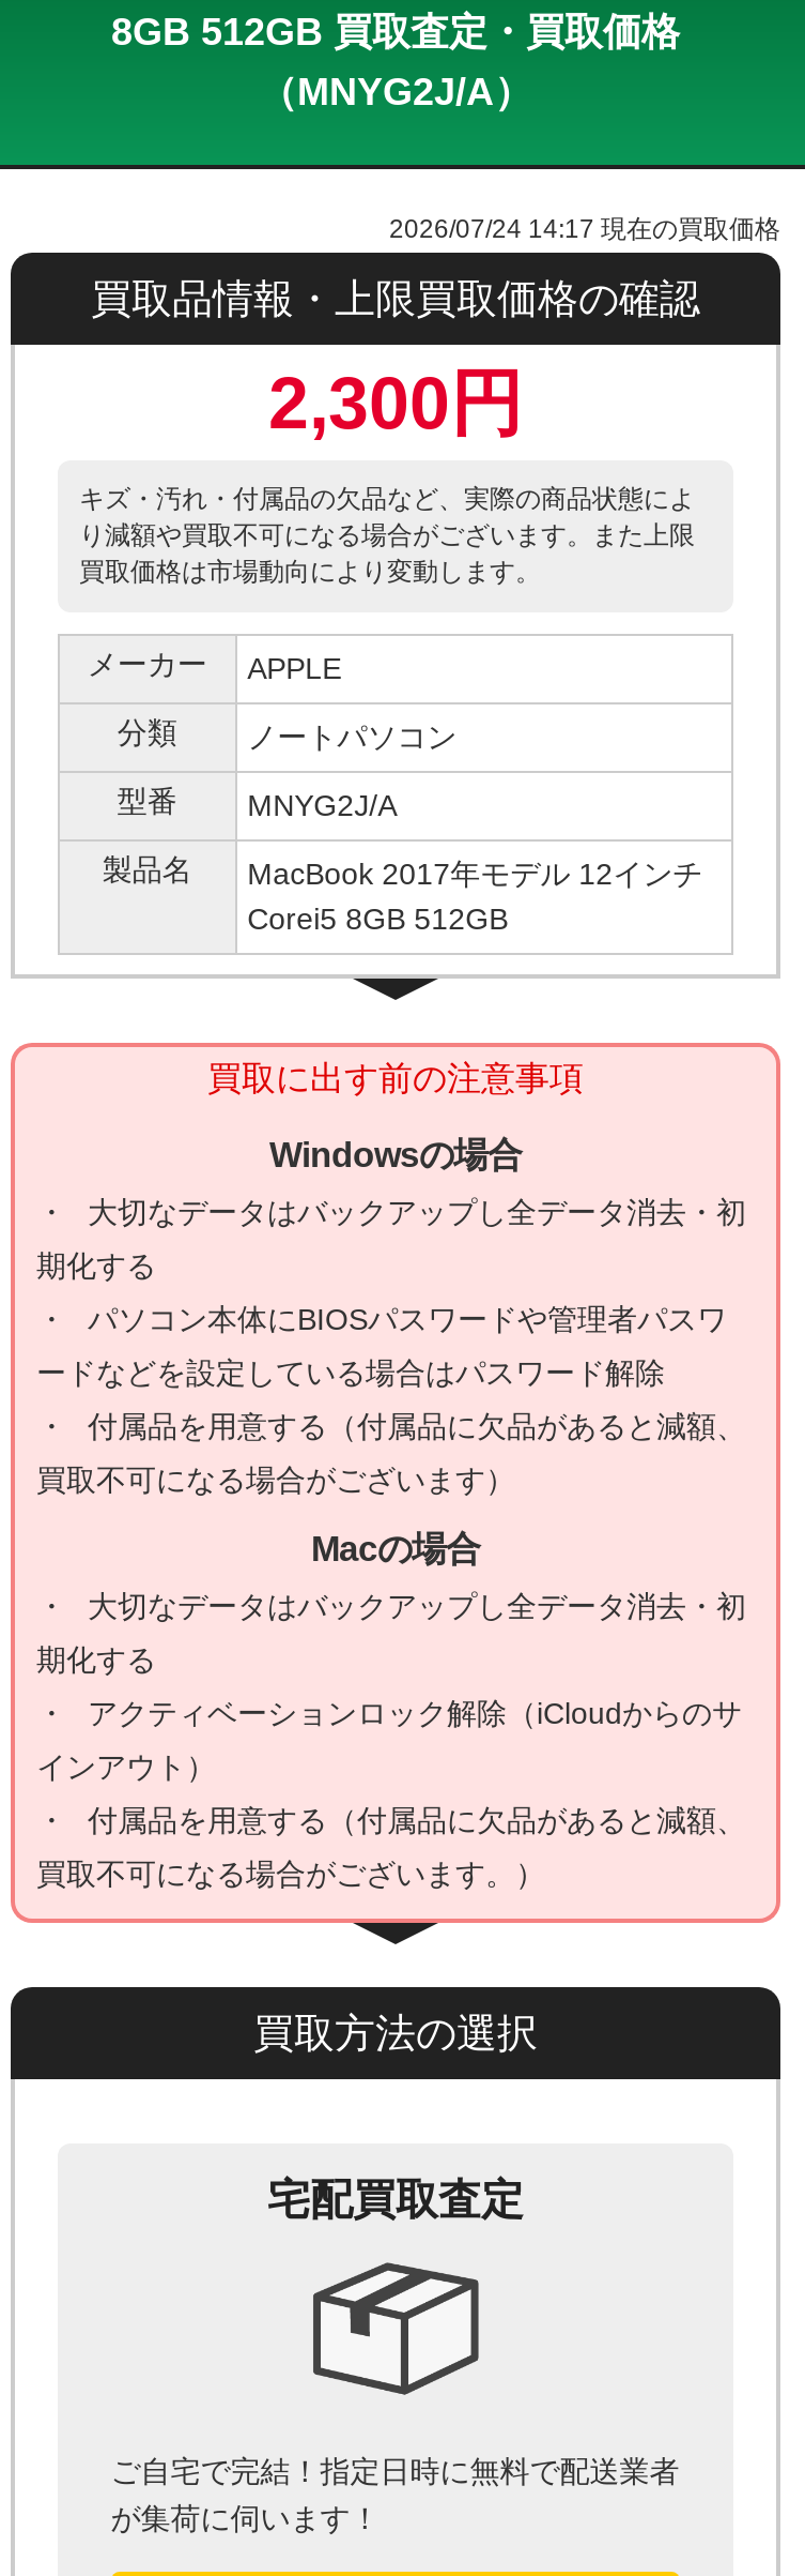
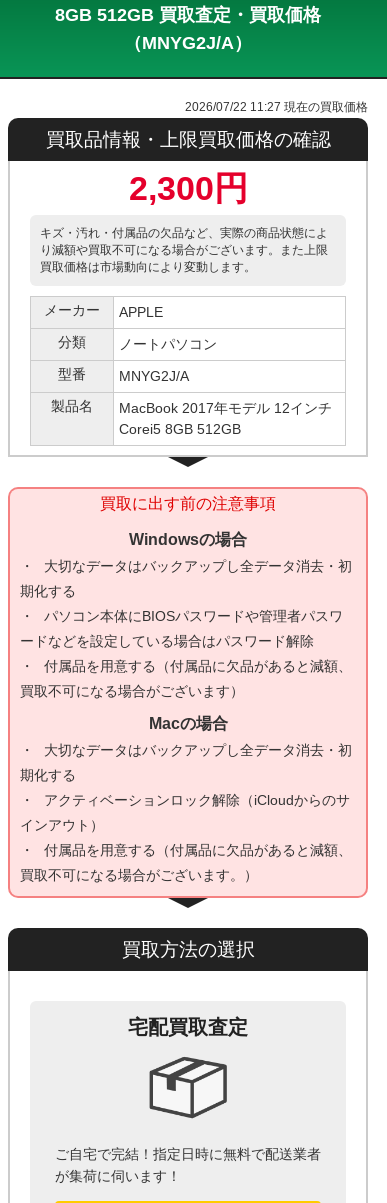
- 2026/07/24 14:17現在の買取価格
+ 2026/07/22 11:27現在の買取価格
